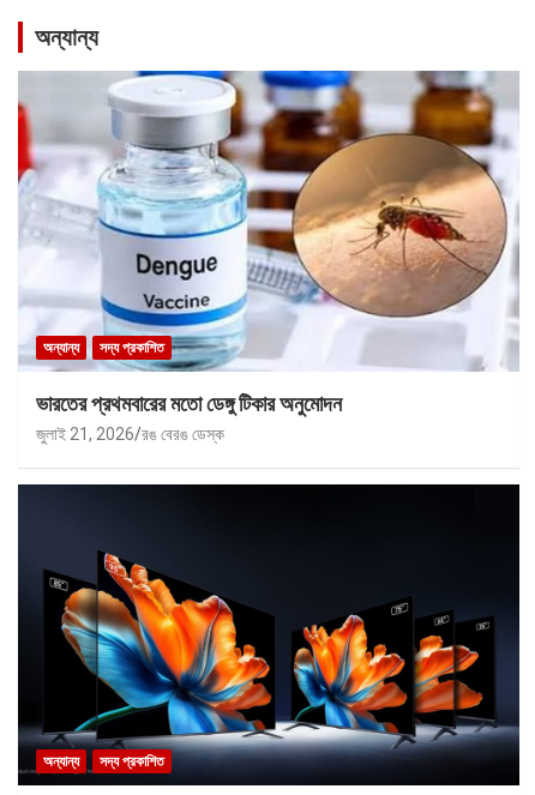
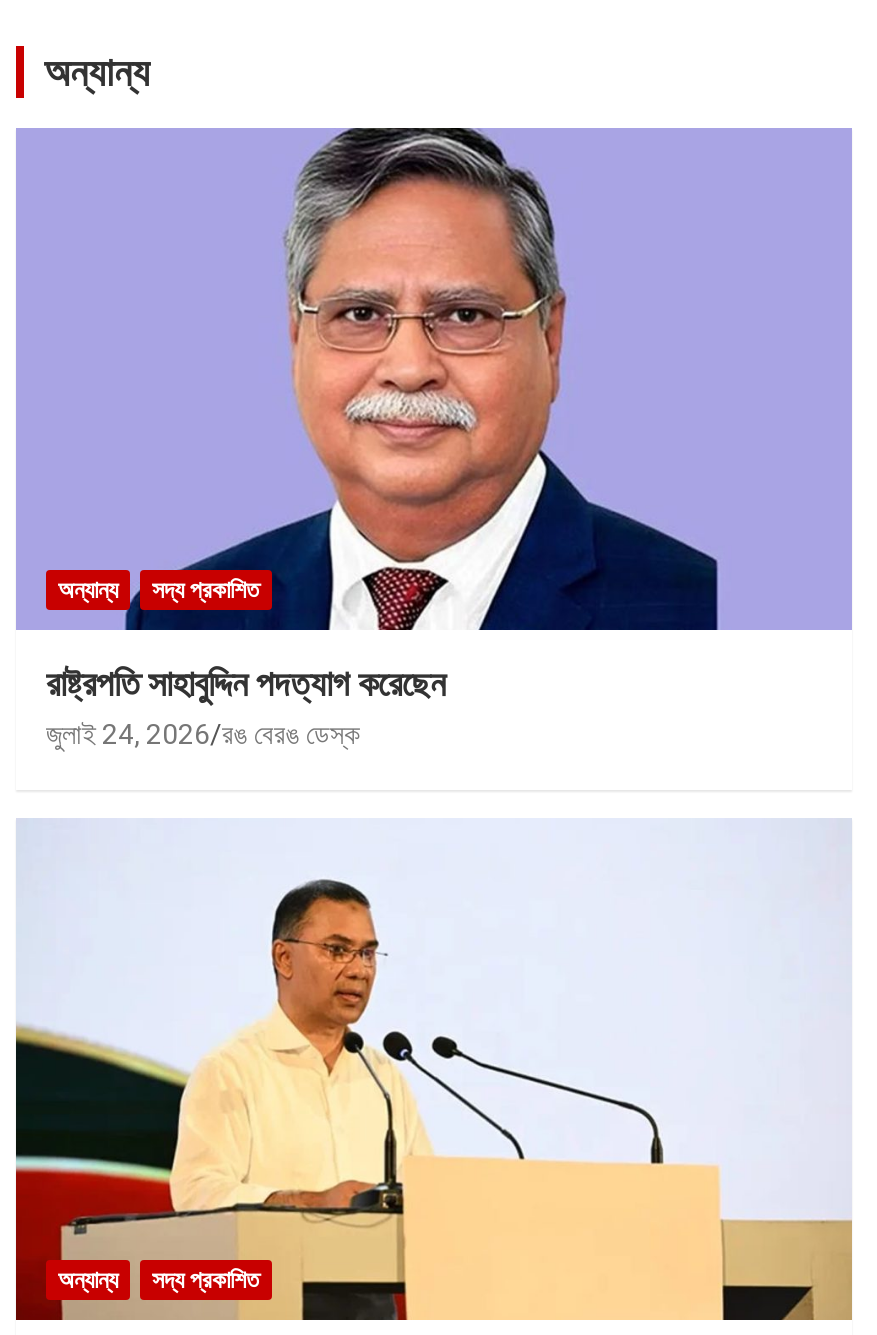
- [image]
- ভারতের প্রথমবারের মতো ডেঙ্গু টিকার অনুমোদন
- জুলাই 21, 2026 রঙ বেরঙ ডেস্ক
+ [image]
+ রাষ্ট্রপতি সাহাবুদ্দিন পদত্যাগ করেছেন
+ জুলাই 24, 2026 রঙ বেরঙ ডেস্ক

- [image]
+ [image]
